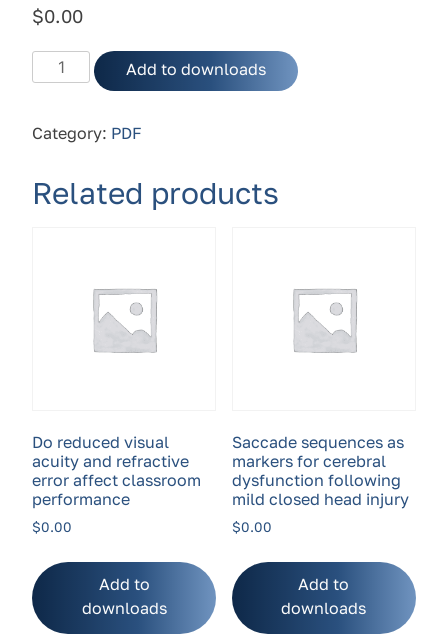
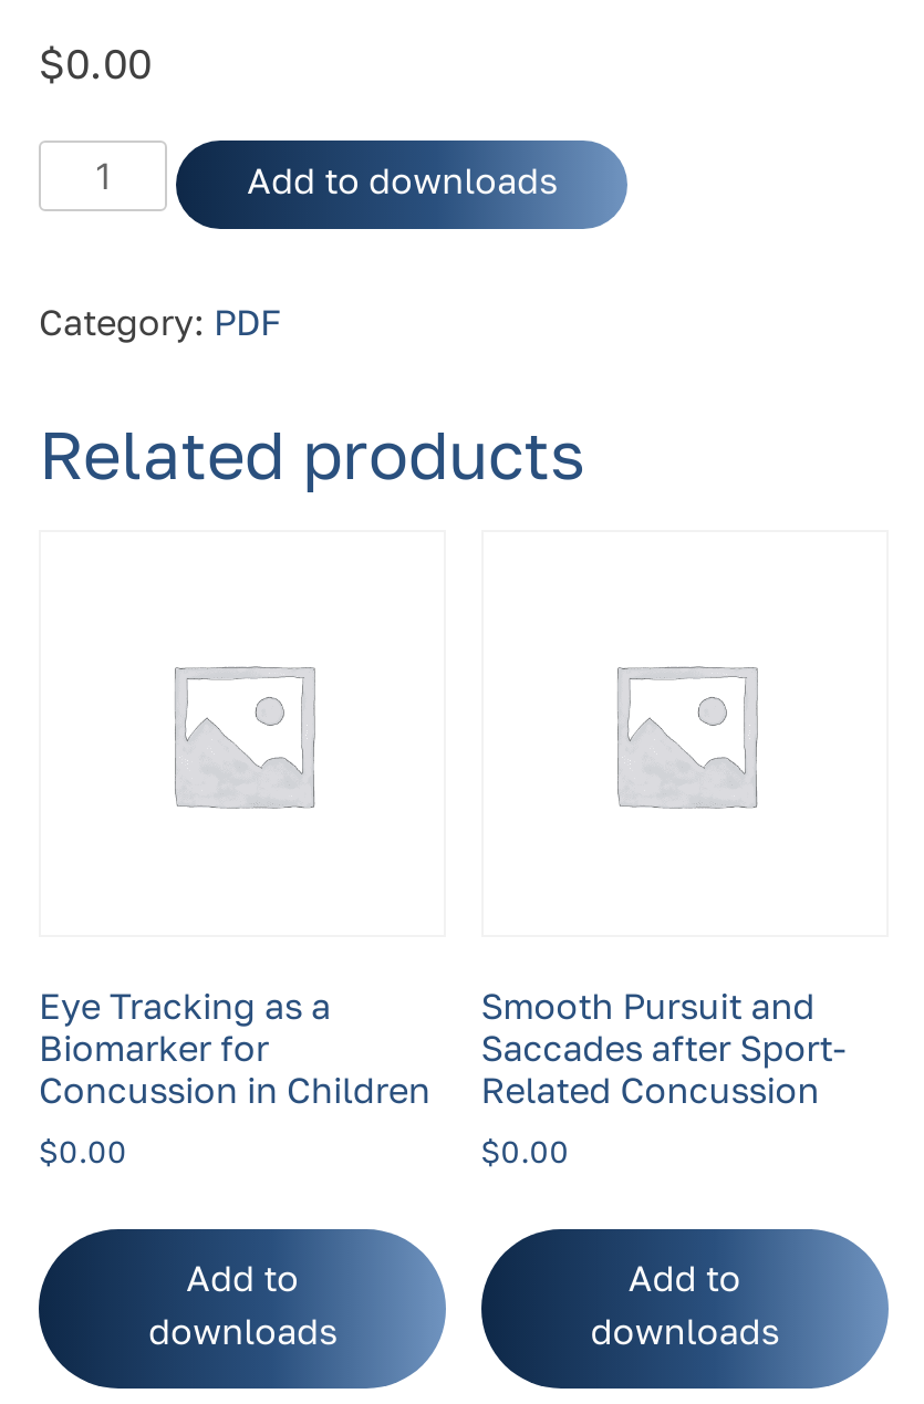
- Do reduced visual
- acuity and refractive
- error affect classroom
- performance
+ Eye Tracking as a
+ Biomarker for
+ Concussion in Children

- Saccade sequences as
- markers for cerebral
- dysfunction following
- mild closed head injury
+ Smooth Pursuit and
+ Saccades after Sport-
+ Related Concussion
